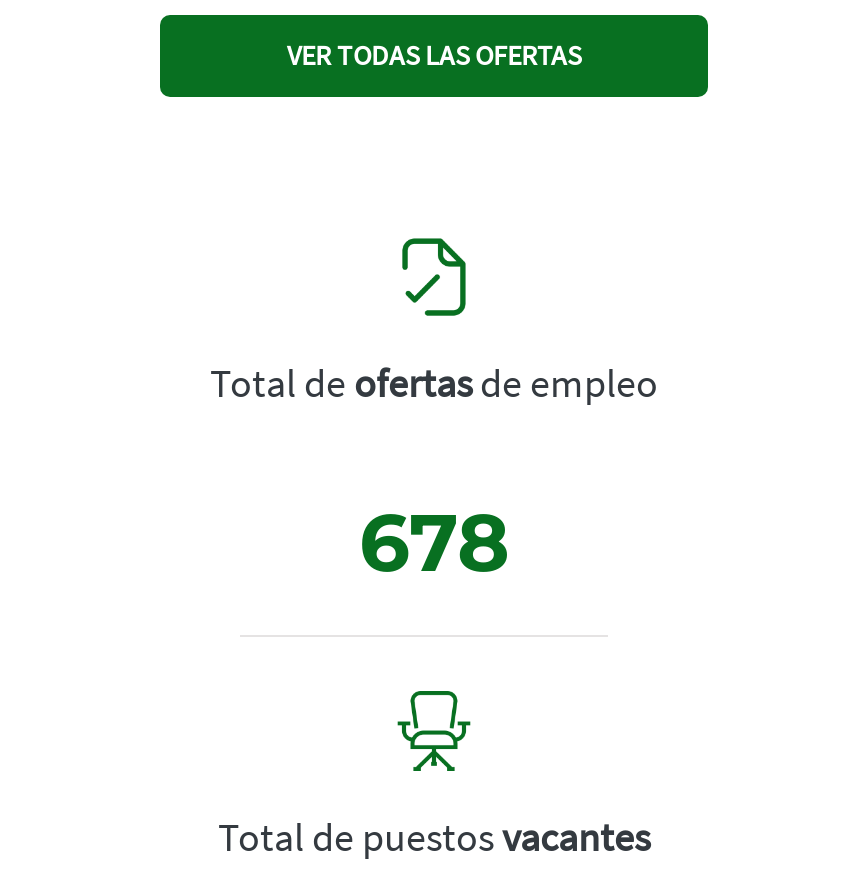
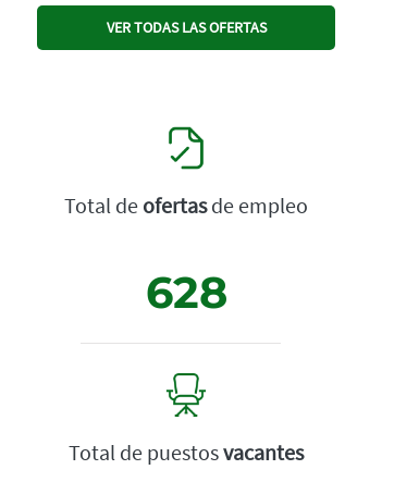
- 678
+ 628
